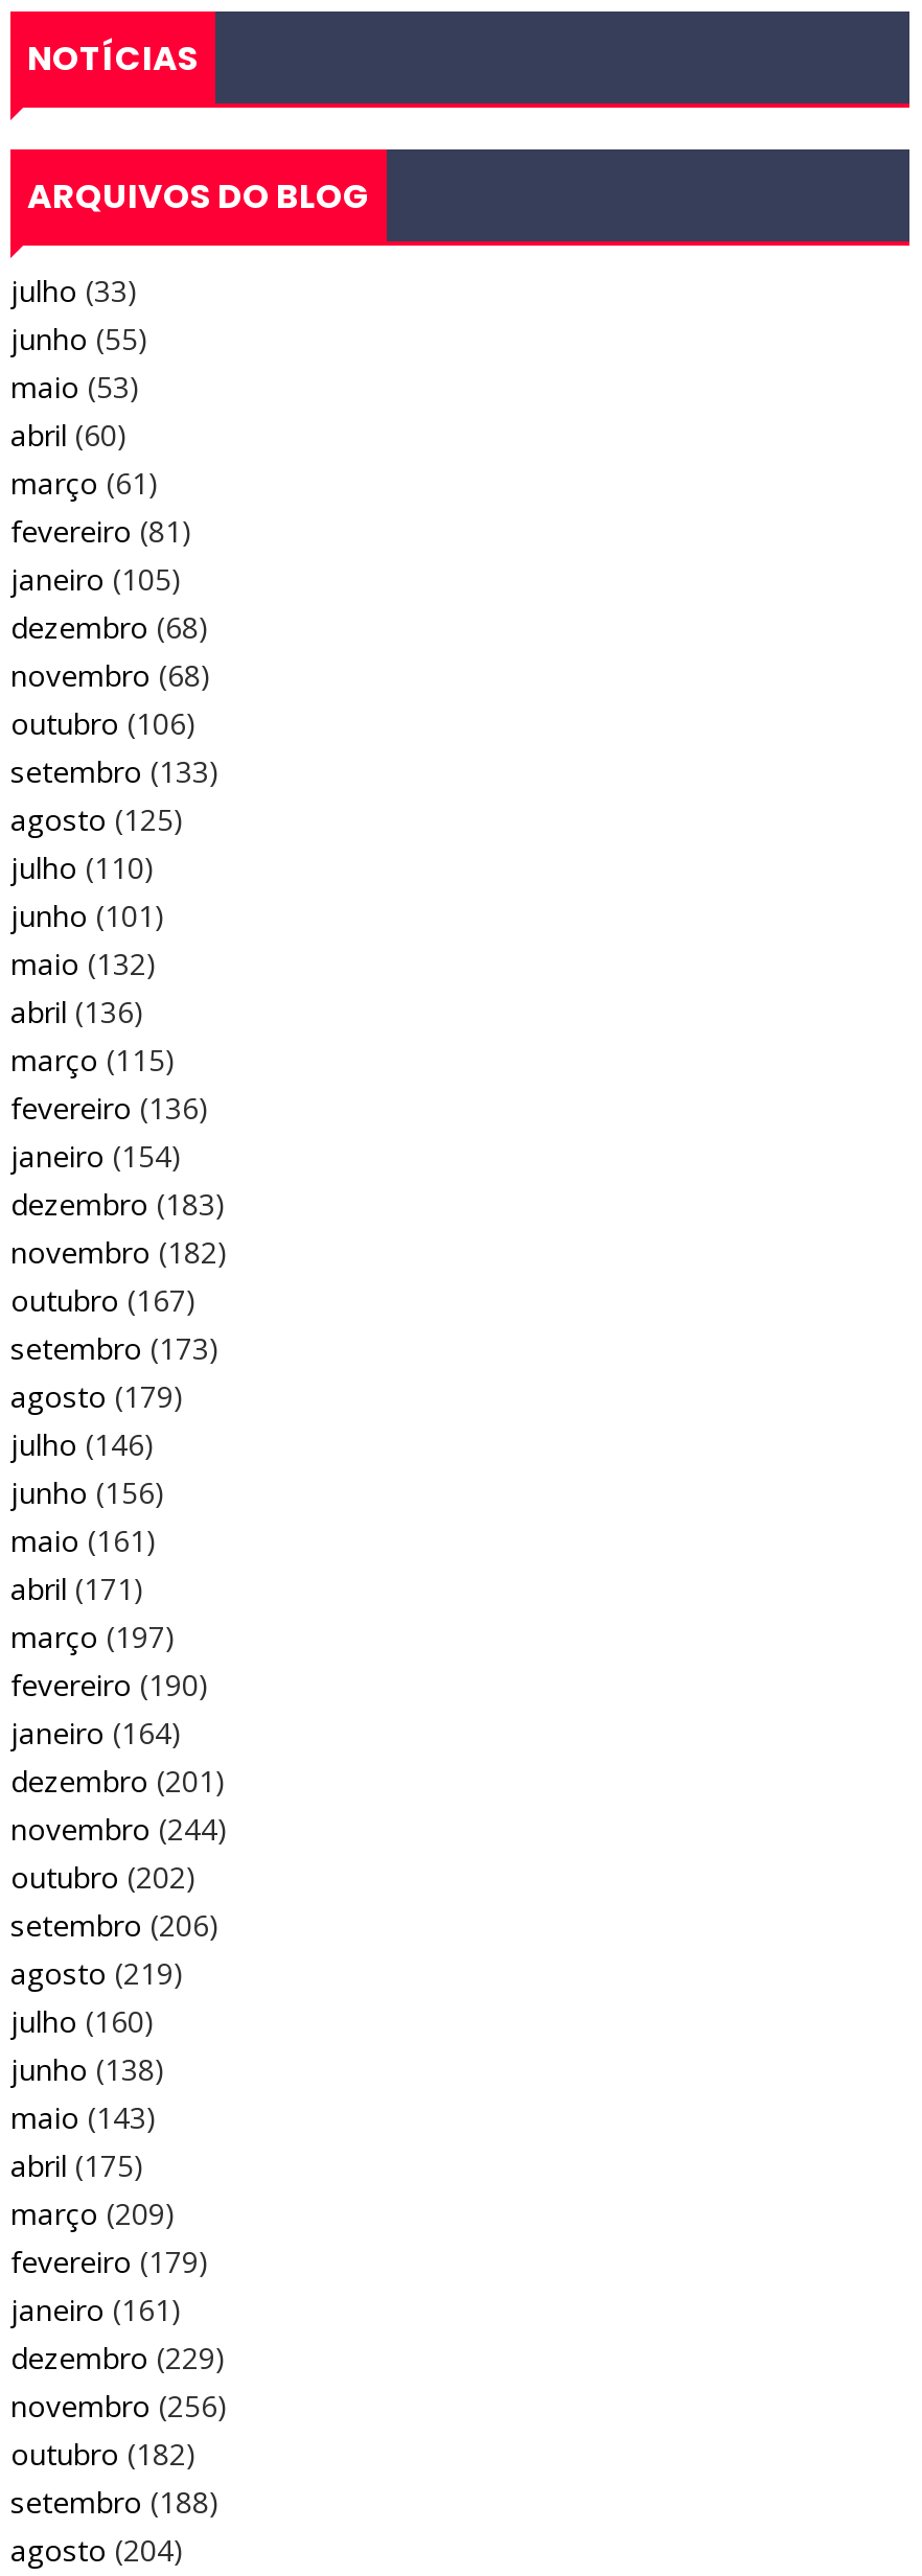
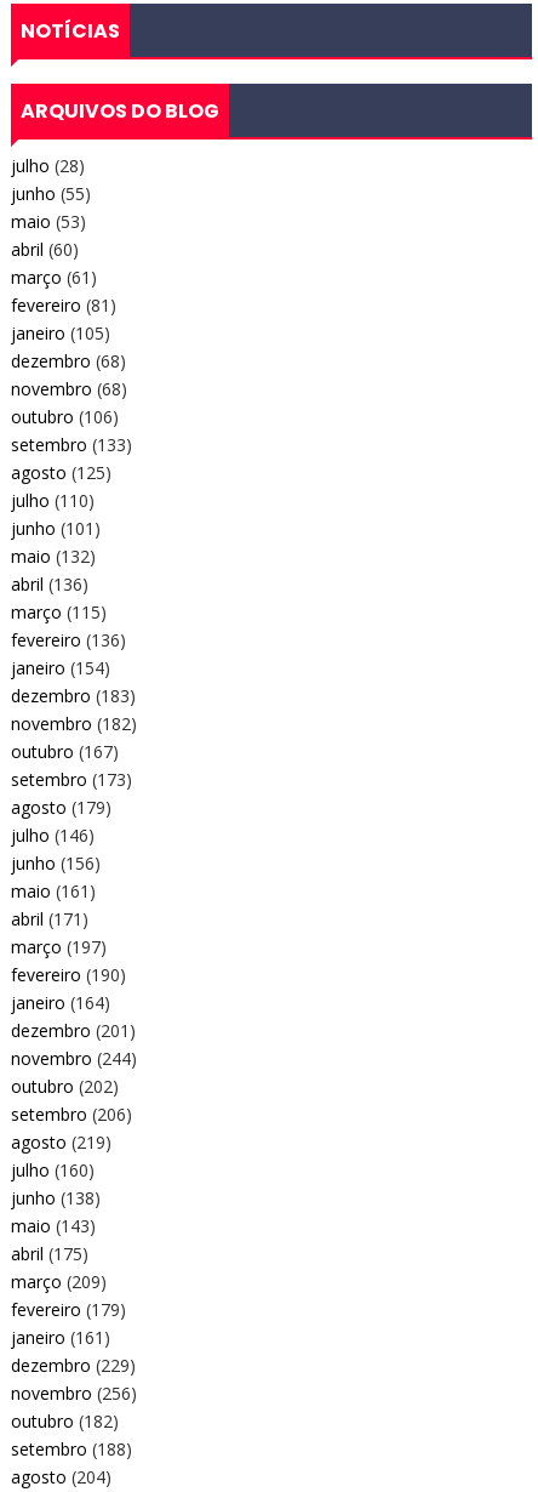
- julho (33)
+ julho (28)
